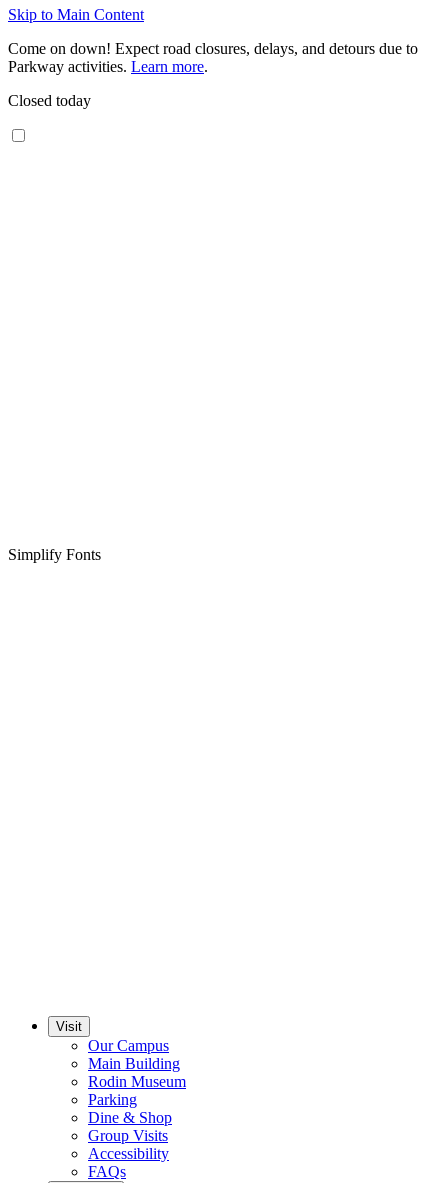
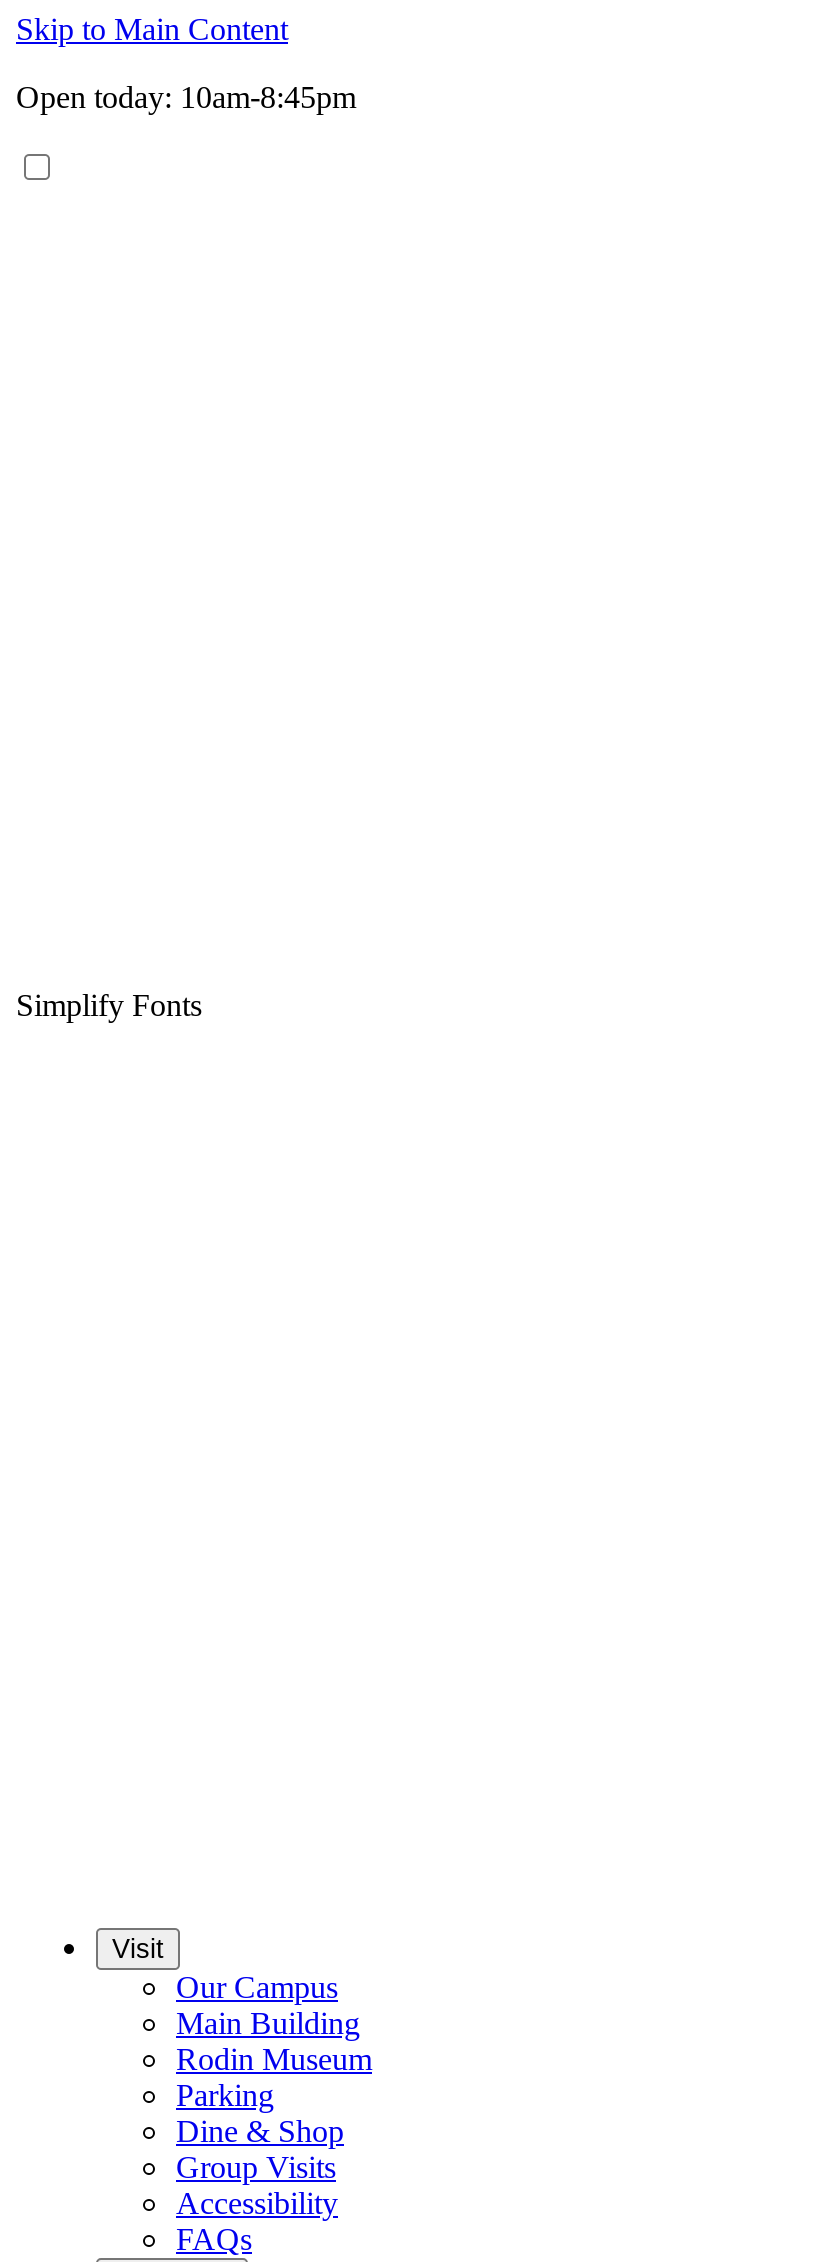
- Come on down! Expect road closures, delays, and detours due to
- Parkway activities. Learn more.
- Closed today
+ Open today: 10am-8:45pm
